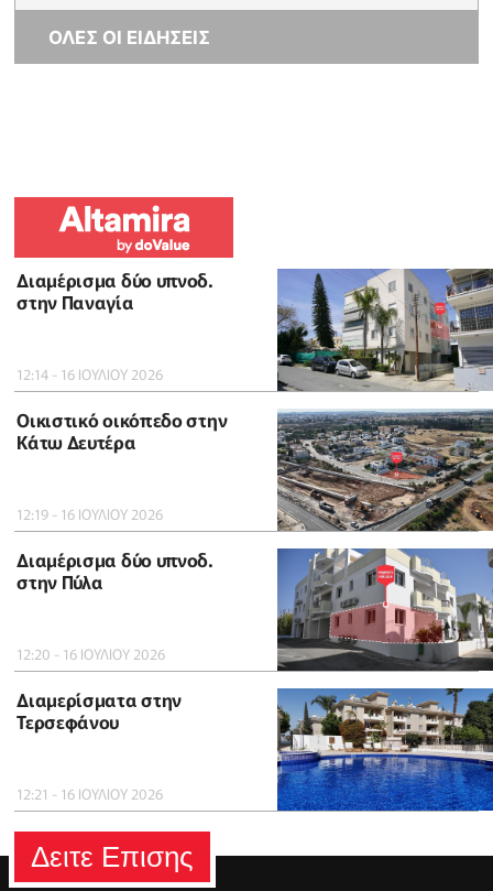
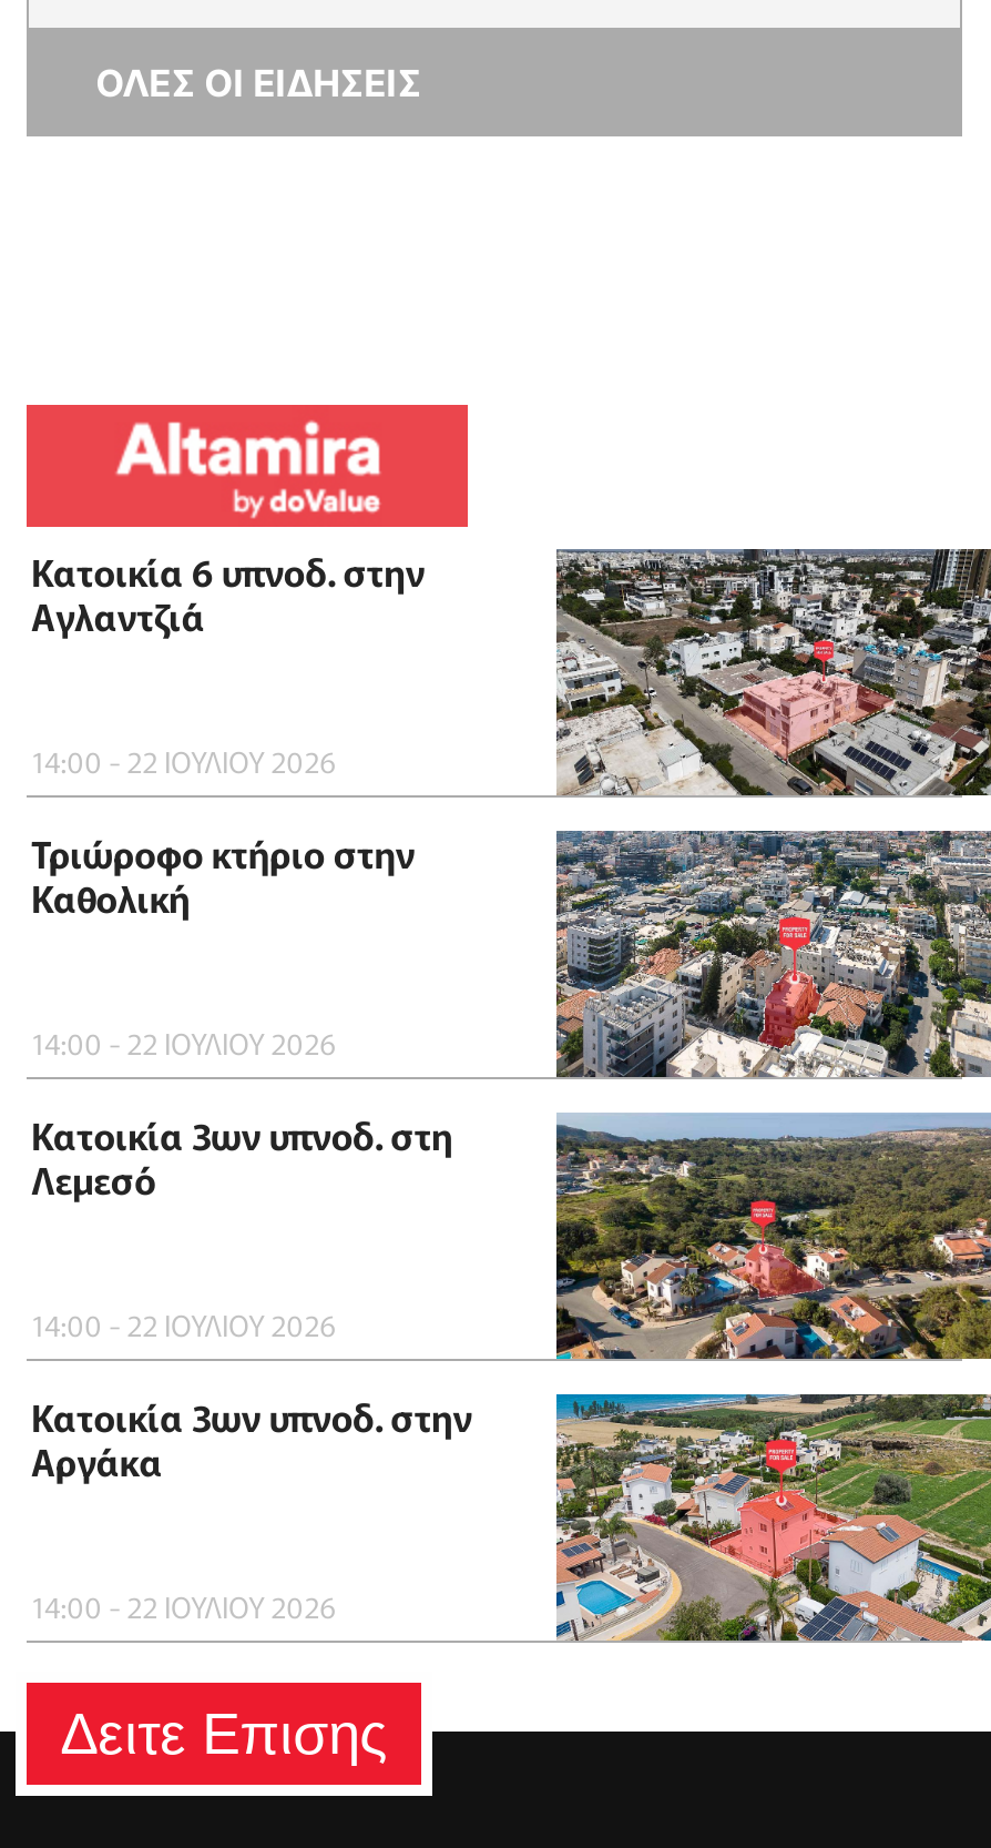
- Διαμέρισμα δύο υπνοδ.
- στην Παναγία
+ Κατοικία 6 υπνοδ. στην
+ Αγλαντζιά

- [image]
+ [image]

- 12:14 - 16 ΙΟΥΛΙΟΥ 2026
+ 14:00 - 22 ΙΟΥΛΙΟΥ 2026

- Οικιστικό οικόπεδο στην
- Κάτω Δευτέρα
+ Τριώροφο κτήριο στην
+ Καθολική

- [image]
+ [image]

- 12:19 - 16 ΙΟΥΛΙΟΥ 2026
+ 14:00 - 22 ΙΟΥΛΙΟΥ 2026

- Διαμέρισμα δύο υπνοδ.
- στην Πύλα
+ Κατοικία 3ων υπνοδ. στη
+ Λεμεσό

- [image]
+ [image]

- 12:20 - 16 ΙΟΥΛΙΟΥ 2026
+ 14:00 - 22 ΙΟΥΛΙΟΥ 2026

- Διαμερίσματα στην
- Τερσεφάνου
+ Κατοικία 3ων υπνοδ. στην
+ Αργάκα

- [image]
+ [image]

- 12:21 - 16 ΙΟΥΛΙΟΥ 2026
+ 14:00 - 22 ΙΟΥΛΙΟΥ 2026
